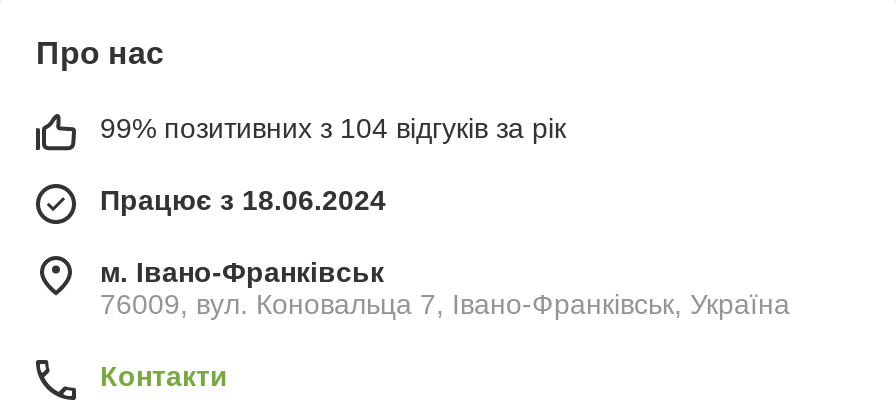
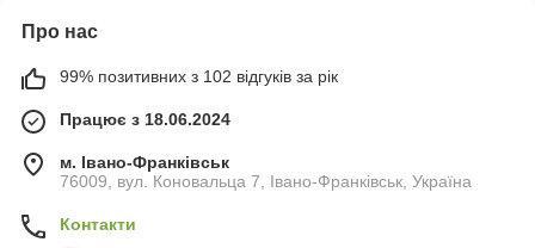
- 99% позитивних з 104 відгуків за рік
+ 99% позитивних з 102 відгуків за рік
